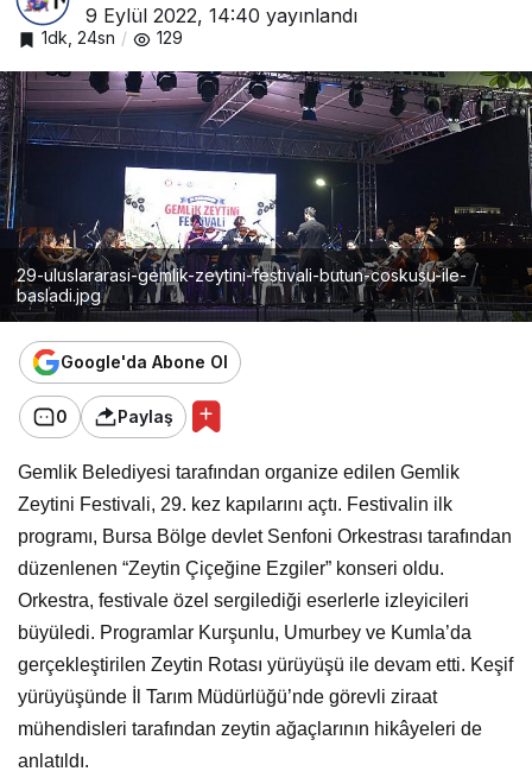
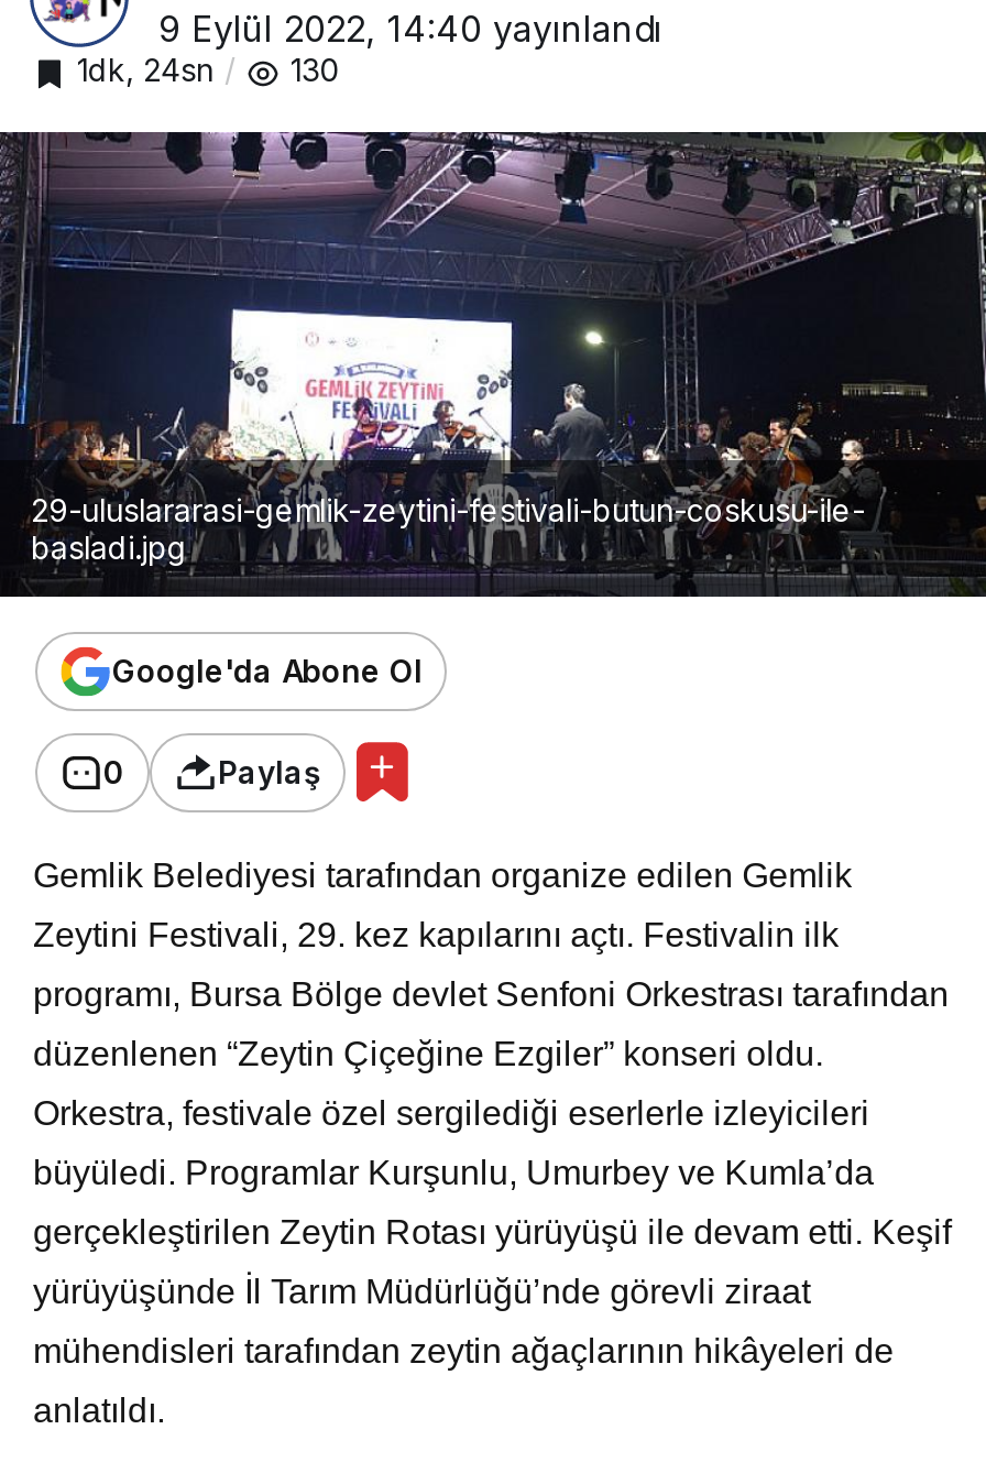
- 129
+ 130
